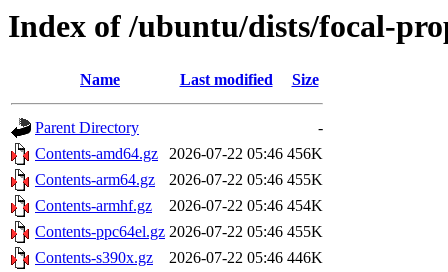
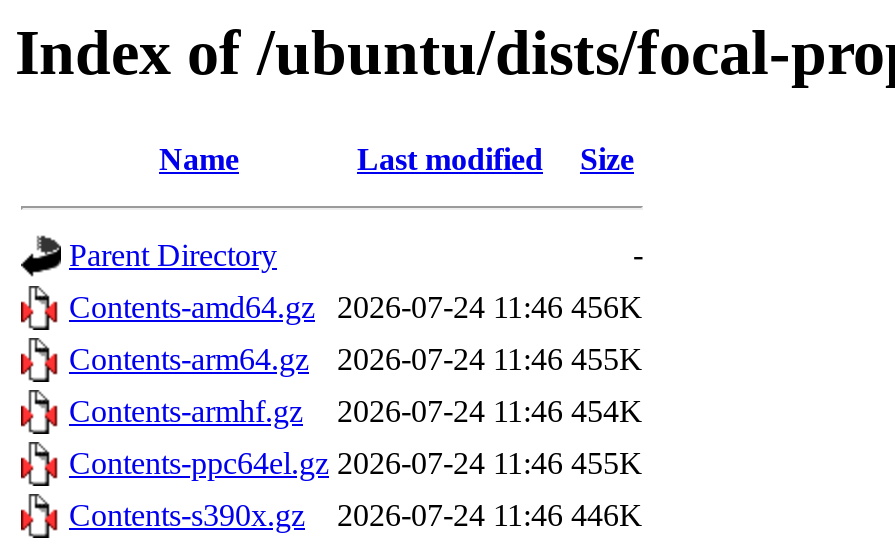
- Contents-amd64.gz 2026-07-22 05:46 456K
+ Contents-amd64.gz 2026-07-24 11:46 456K

- Contents-arm64.gz 2026-07-22 05:46 455K
+ Contents-arm64.gz 2026-07-24 11:46 455K

- Contents-armhf.gz 2026-07-22 05:46 454K
+ Contents-armhf.gz 2026-07-24 11:46 454K

- Contents-ppc64el.gz 2026-07-22 05:46 455K
+ Contents-ppc64el.gz 2026-07-24 11:46 455K

- Contents-s390x.gz 2026-07-22 05:46 446K
+ Contents-s390x.gz 2026-07-24 11:46 446K
